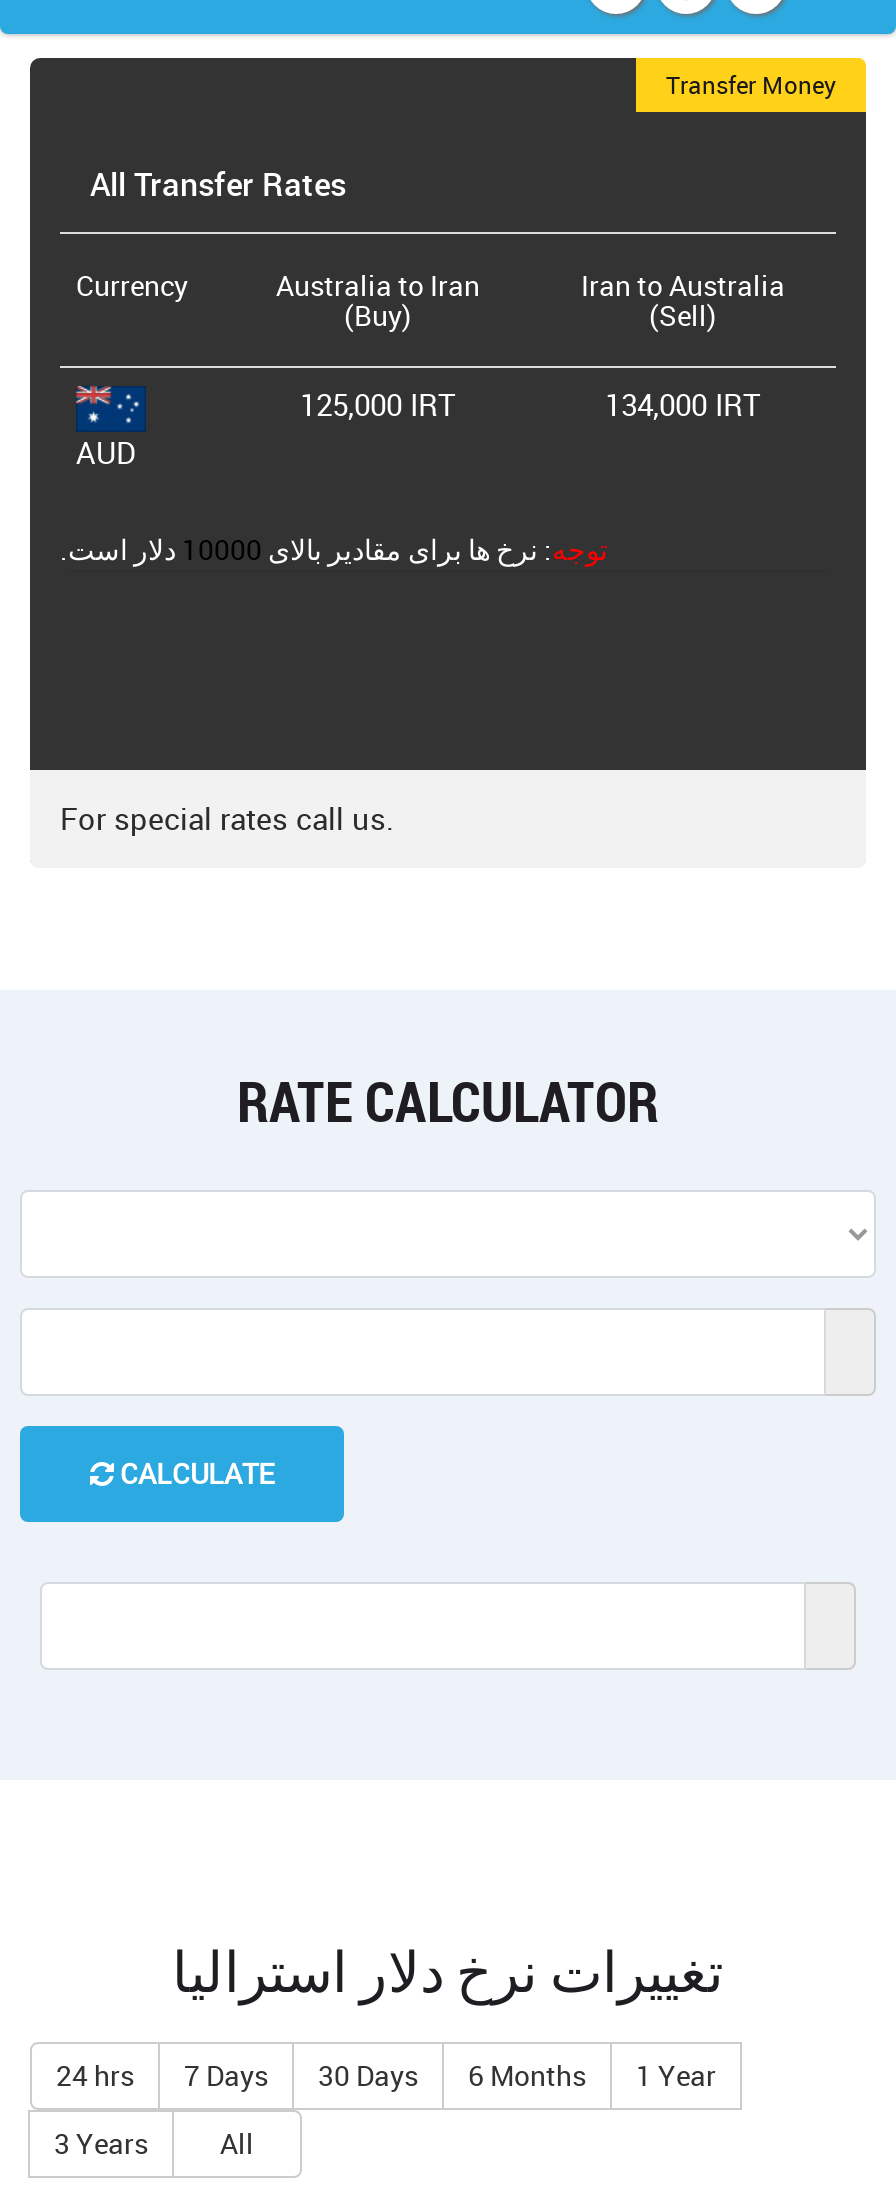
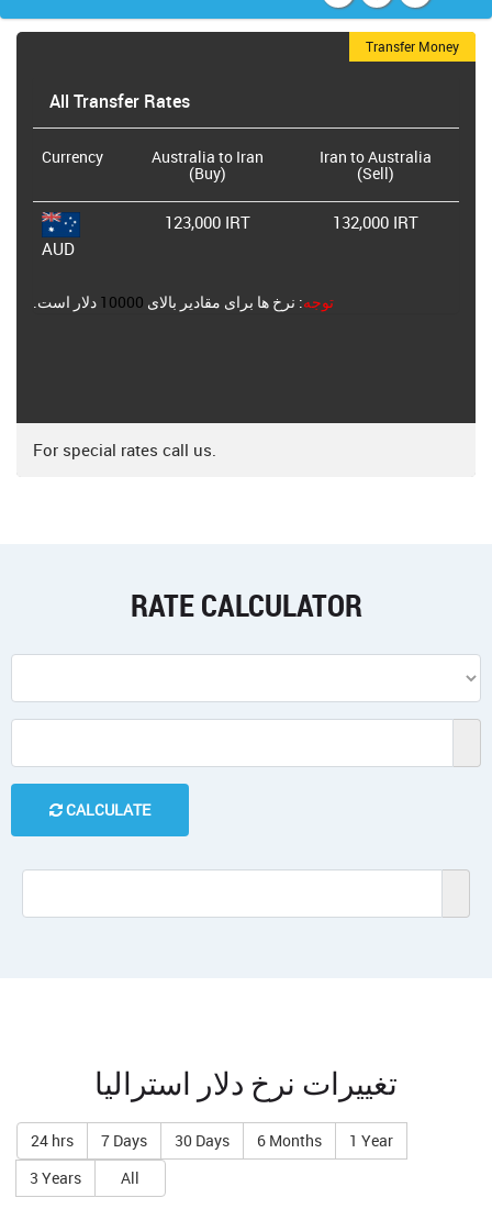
- 125,000 IRT
+ 123,000 IRT

- 134,000 IRT
+ 132,000 IRT
